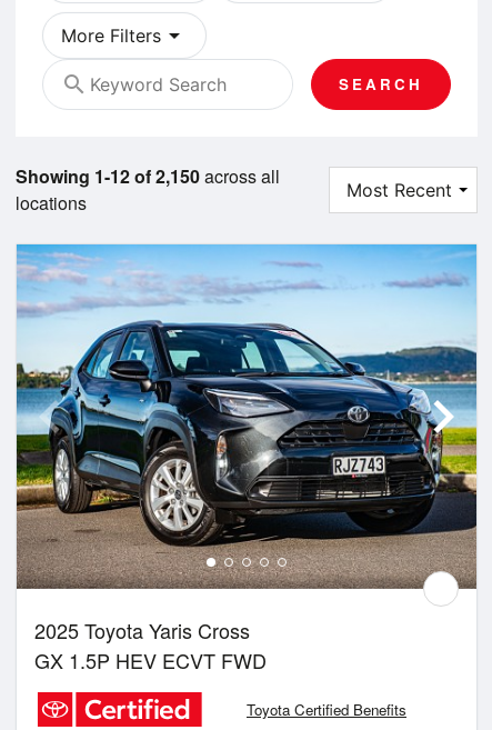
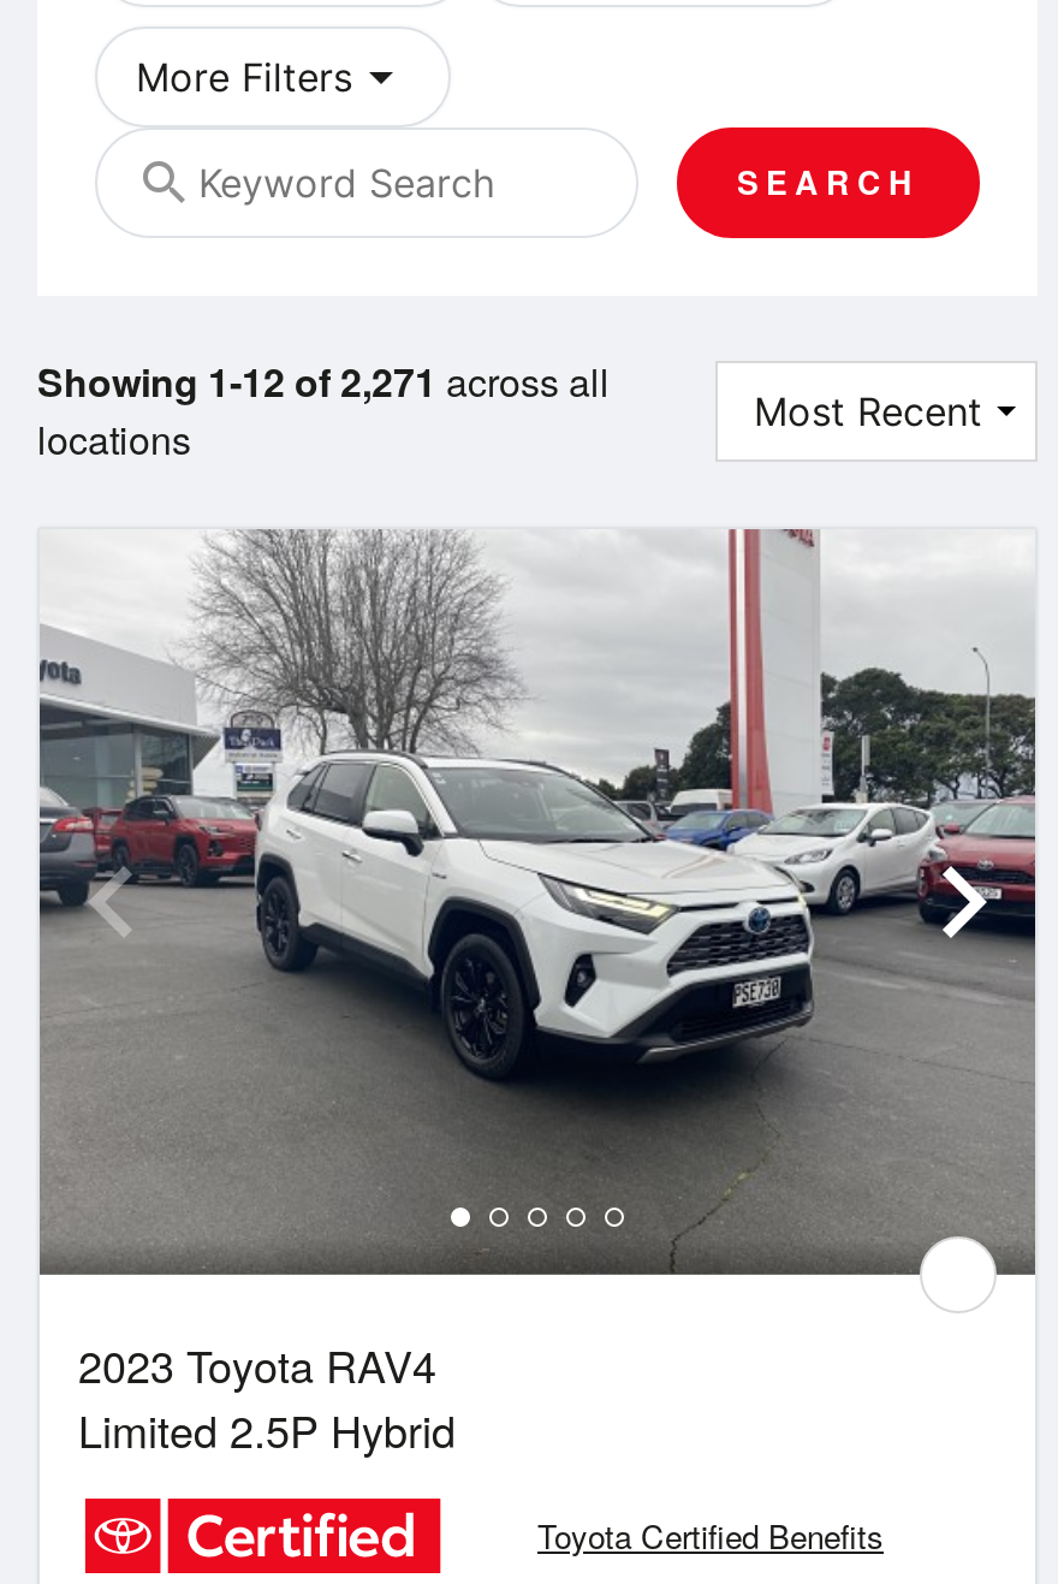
- Showing 1-12 of 2,150 across all
+ Showing 1-12 of 2,271 across all

- [image]
- 2025 Toyota Yaris Cross
- GX 1.5P HEV ECVT FWD
+ [image]
+ 2023 Toyota RAV4
+ Limited 2.5P Hybrid
